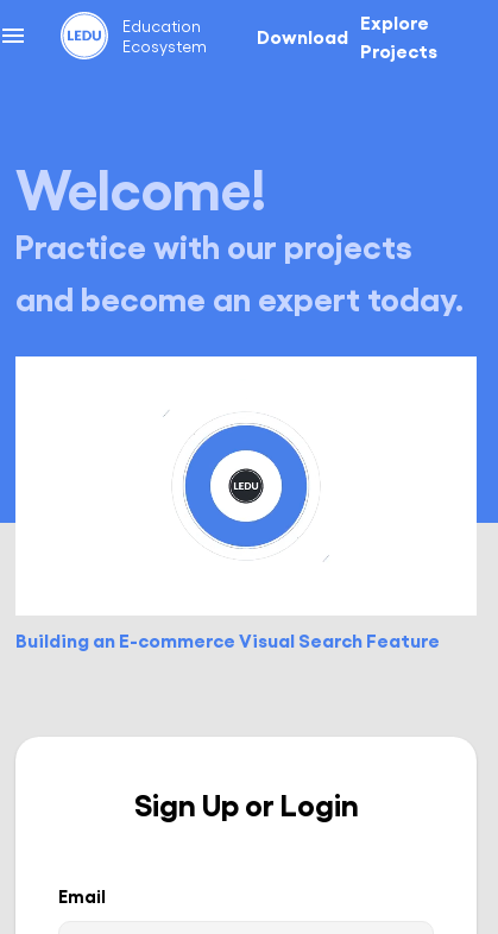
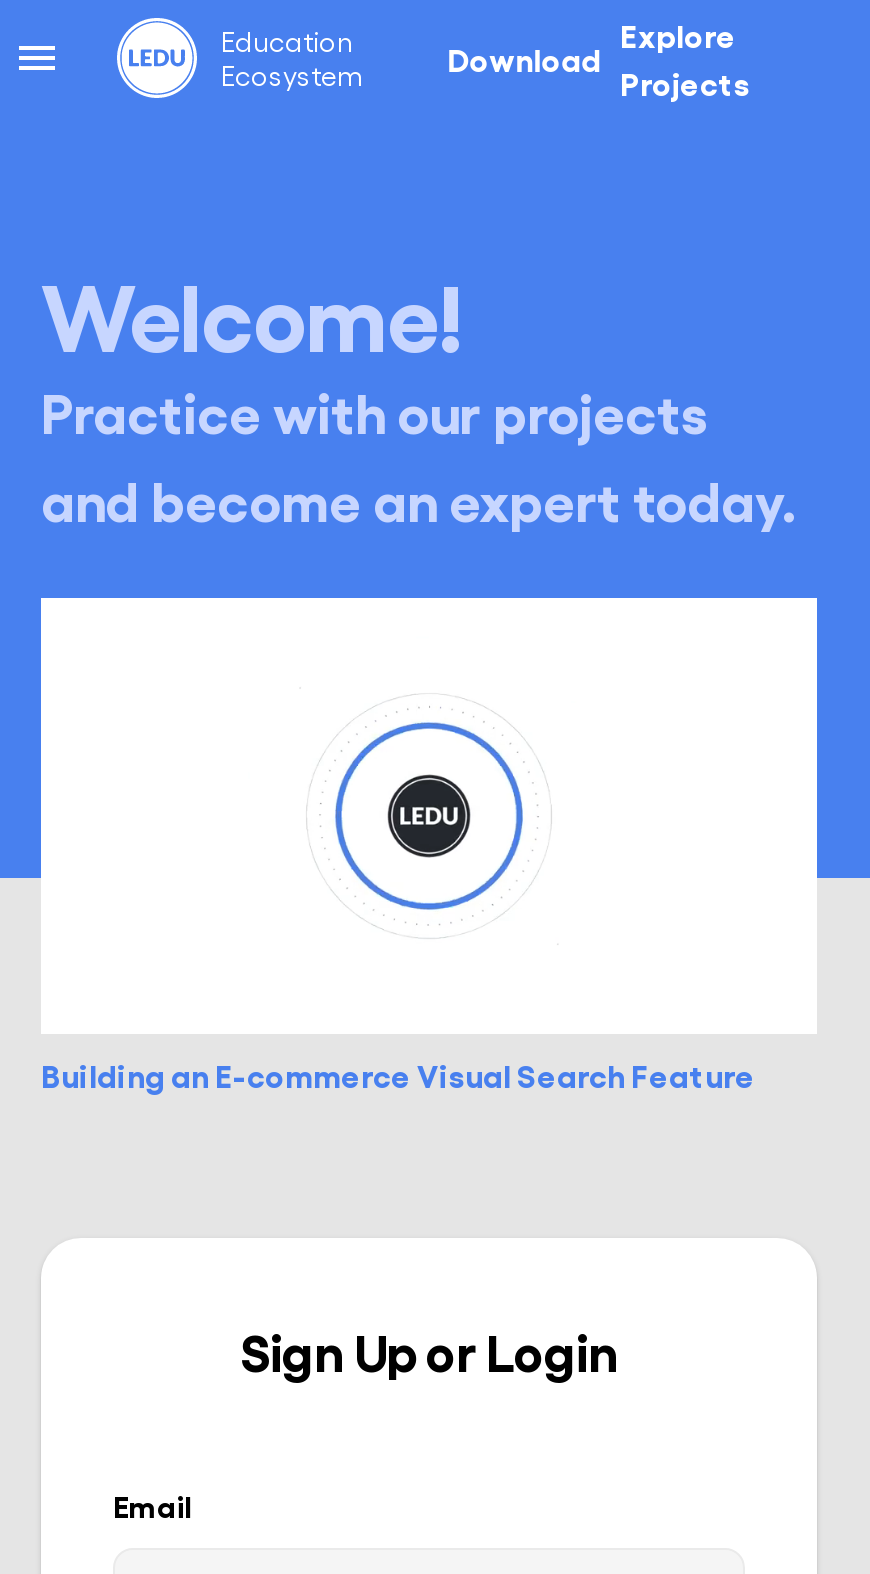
- [image]
+ [image]
